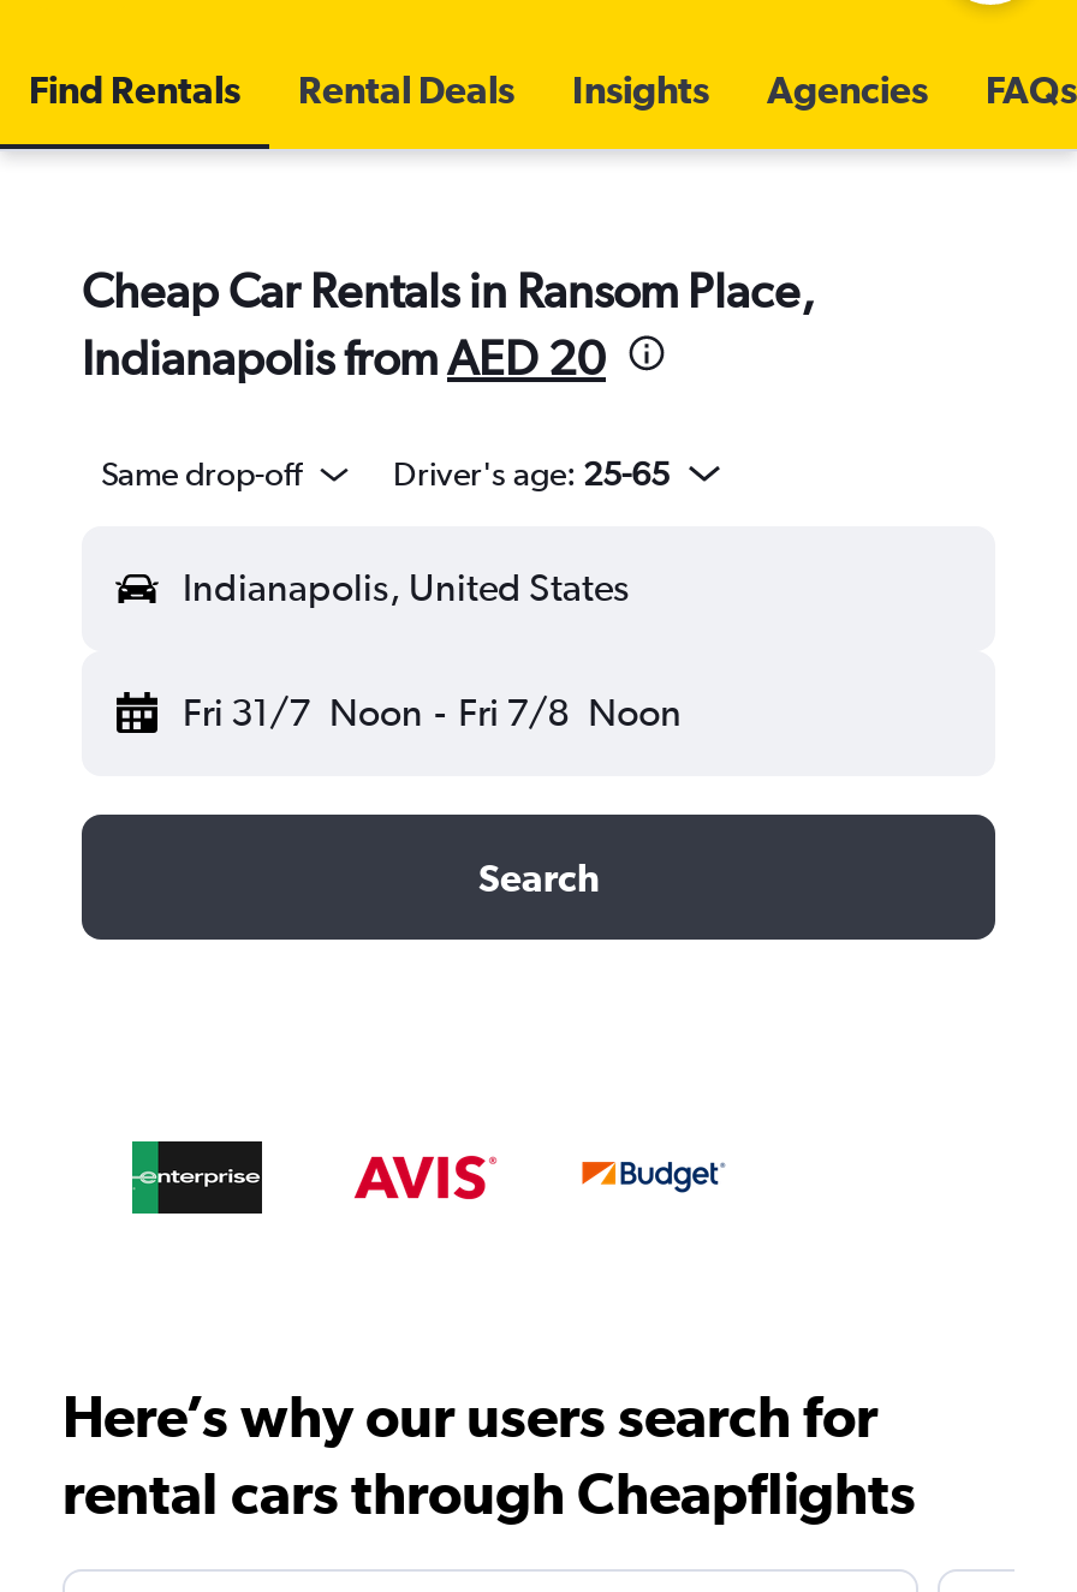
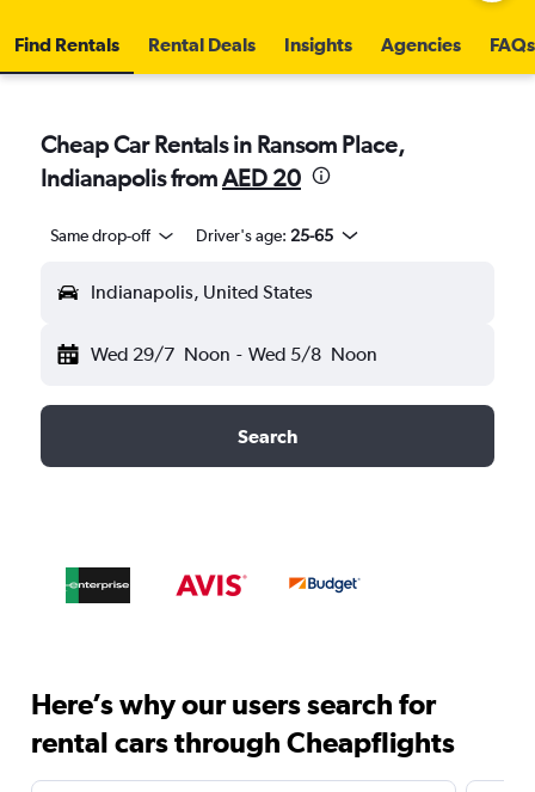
- Fri 31/7 Noon - Fri 7/8 Noon
+ Wed 29/7 Noon - Wed 5/8 Noon
